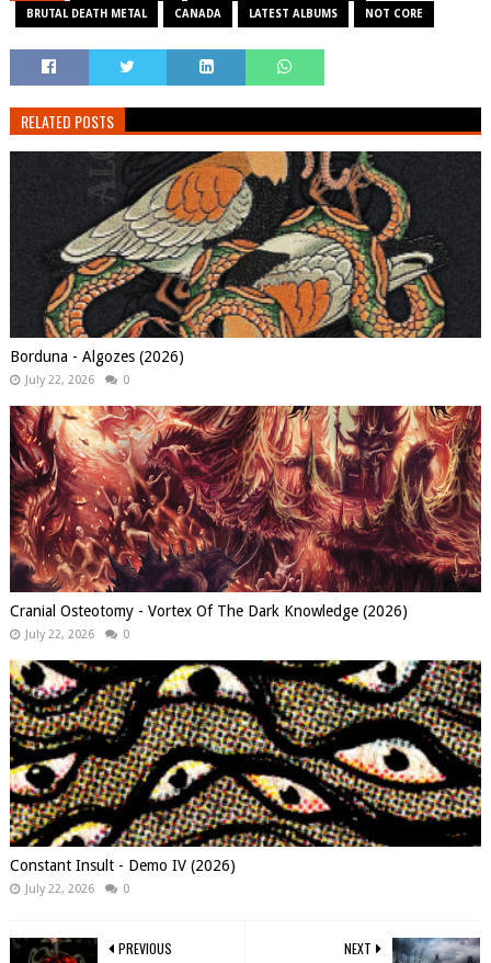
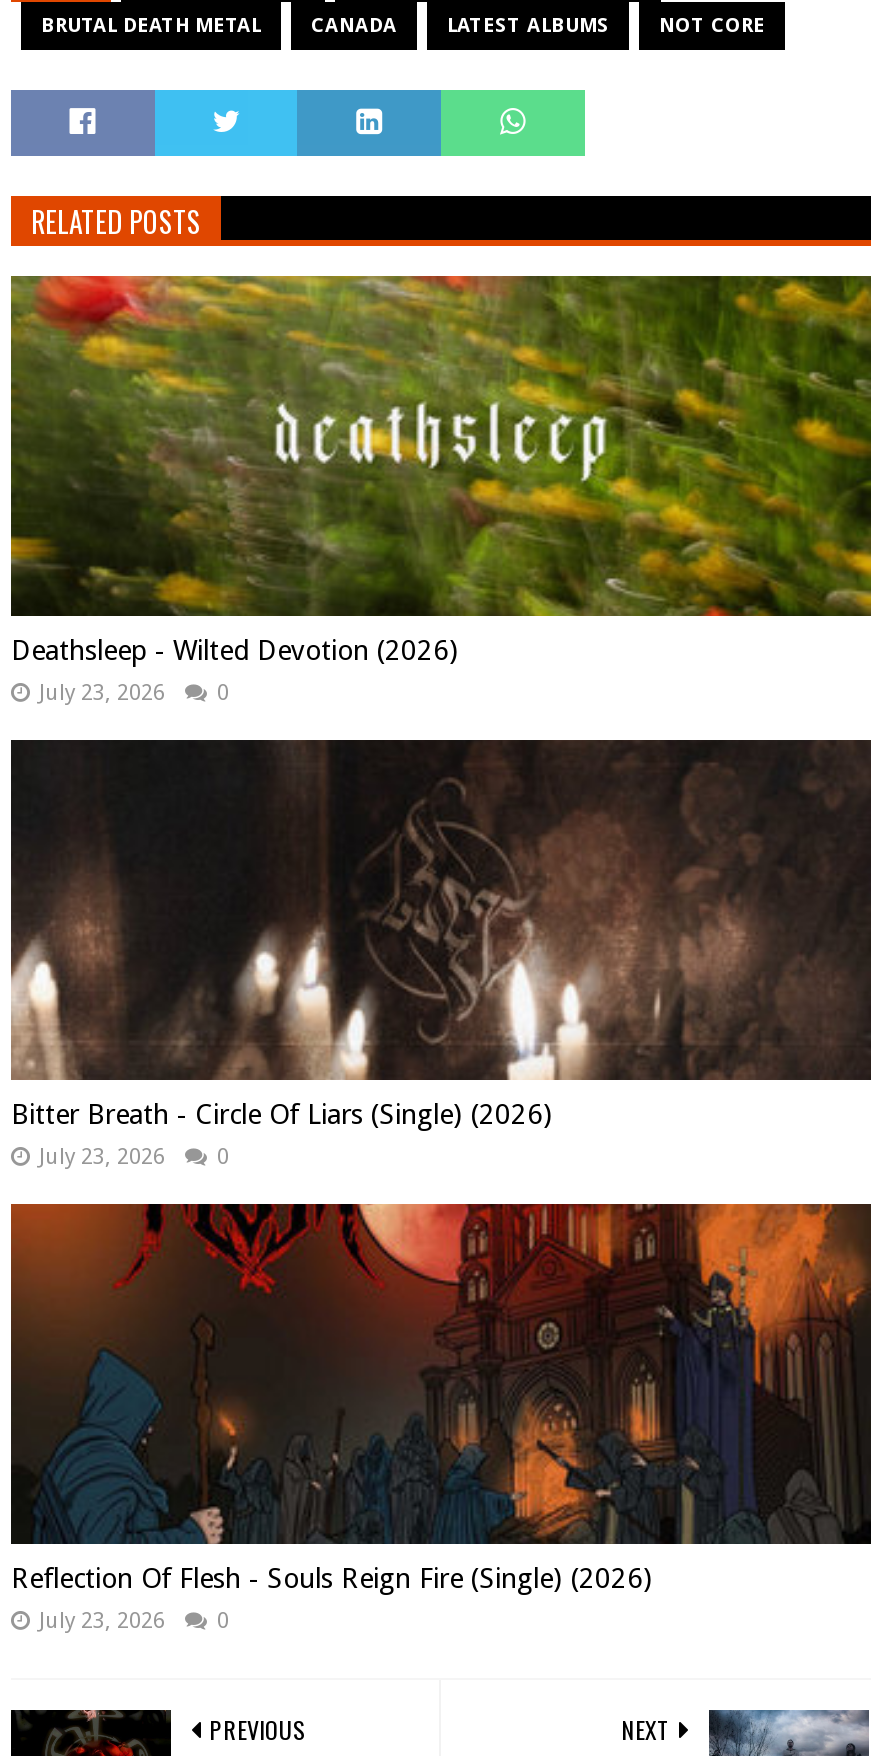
- [image]
- Borduna - Algozes (2026)
- July 22, 2026
+ [image]
+ Deathsleep - Wilted Devotion (2026)
+ July 23, 2026

- [image]
- Cranial Osteotomy - Vortex Of The Dark Knowledge (2026)
- July 22, 2026
+ [image]
+ Bitter Breath - Circle Of Liars (Single) (2026)
+ July 23, 2026

- [image]
- Constant Insult - Demo IV (2026)
- July 22, 2026
+ [image]
+ Reflection Of Flesh - Souls Reign Fire (Single) (2026)
+ July 23, 2026
